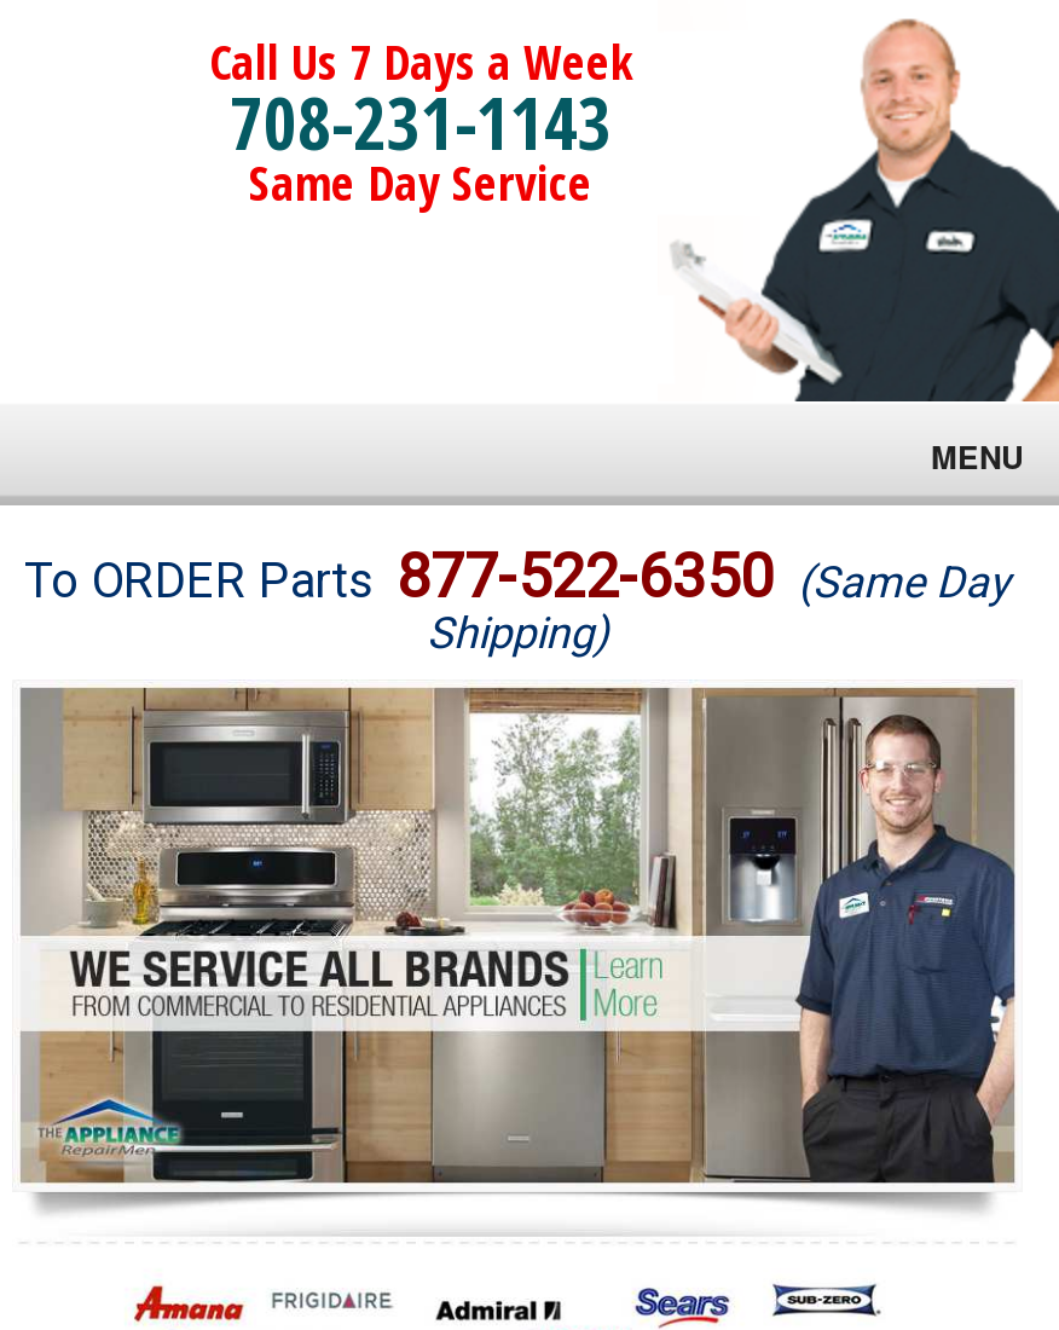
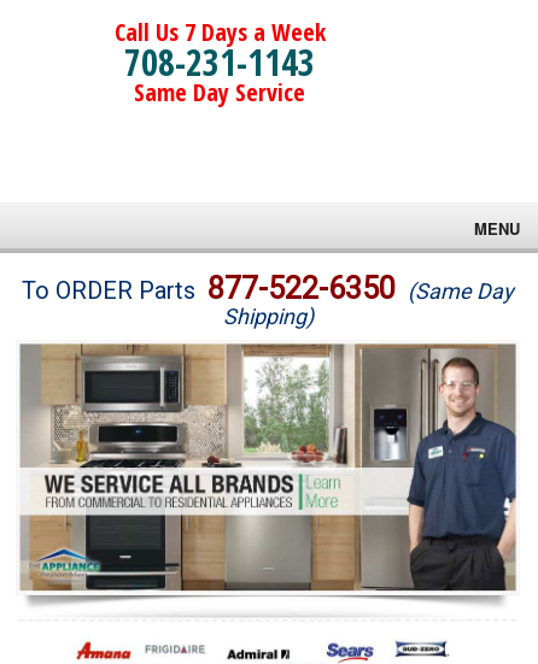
- [image]
